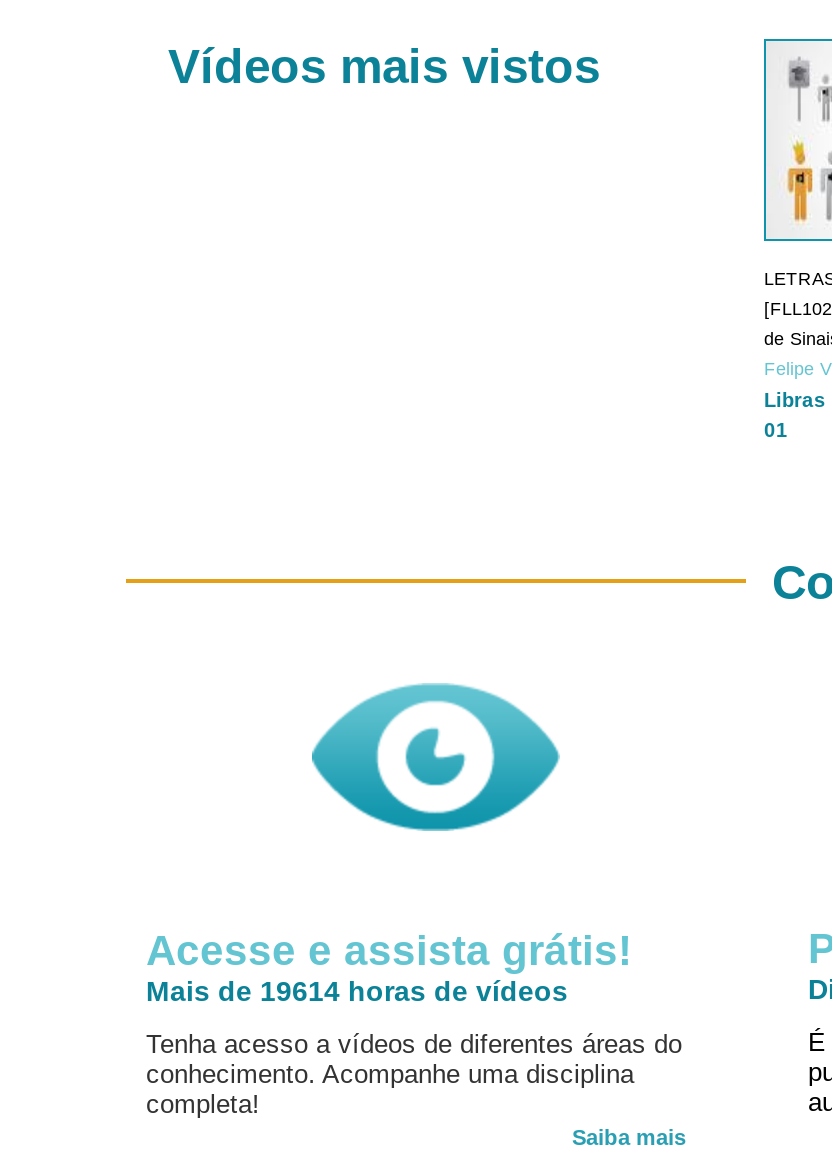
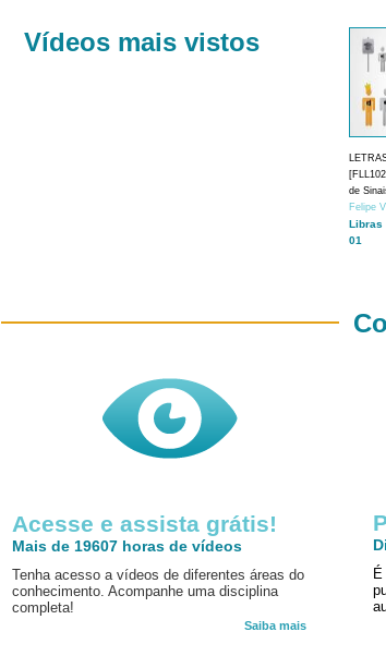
- Mais de 19614 horas de vídeos
+ Mais de 19607 horas de vídeos
